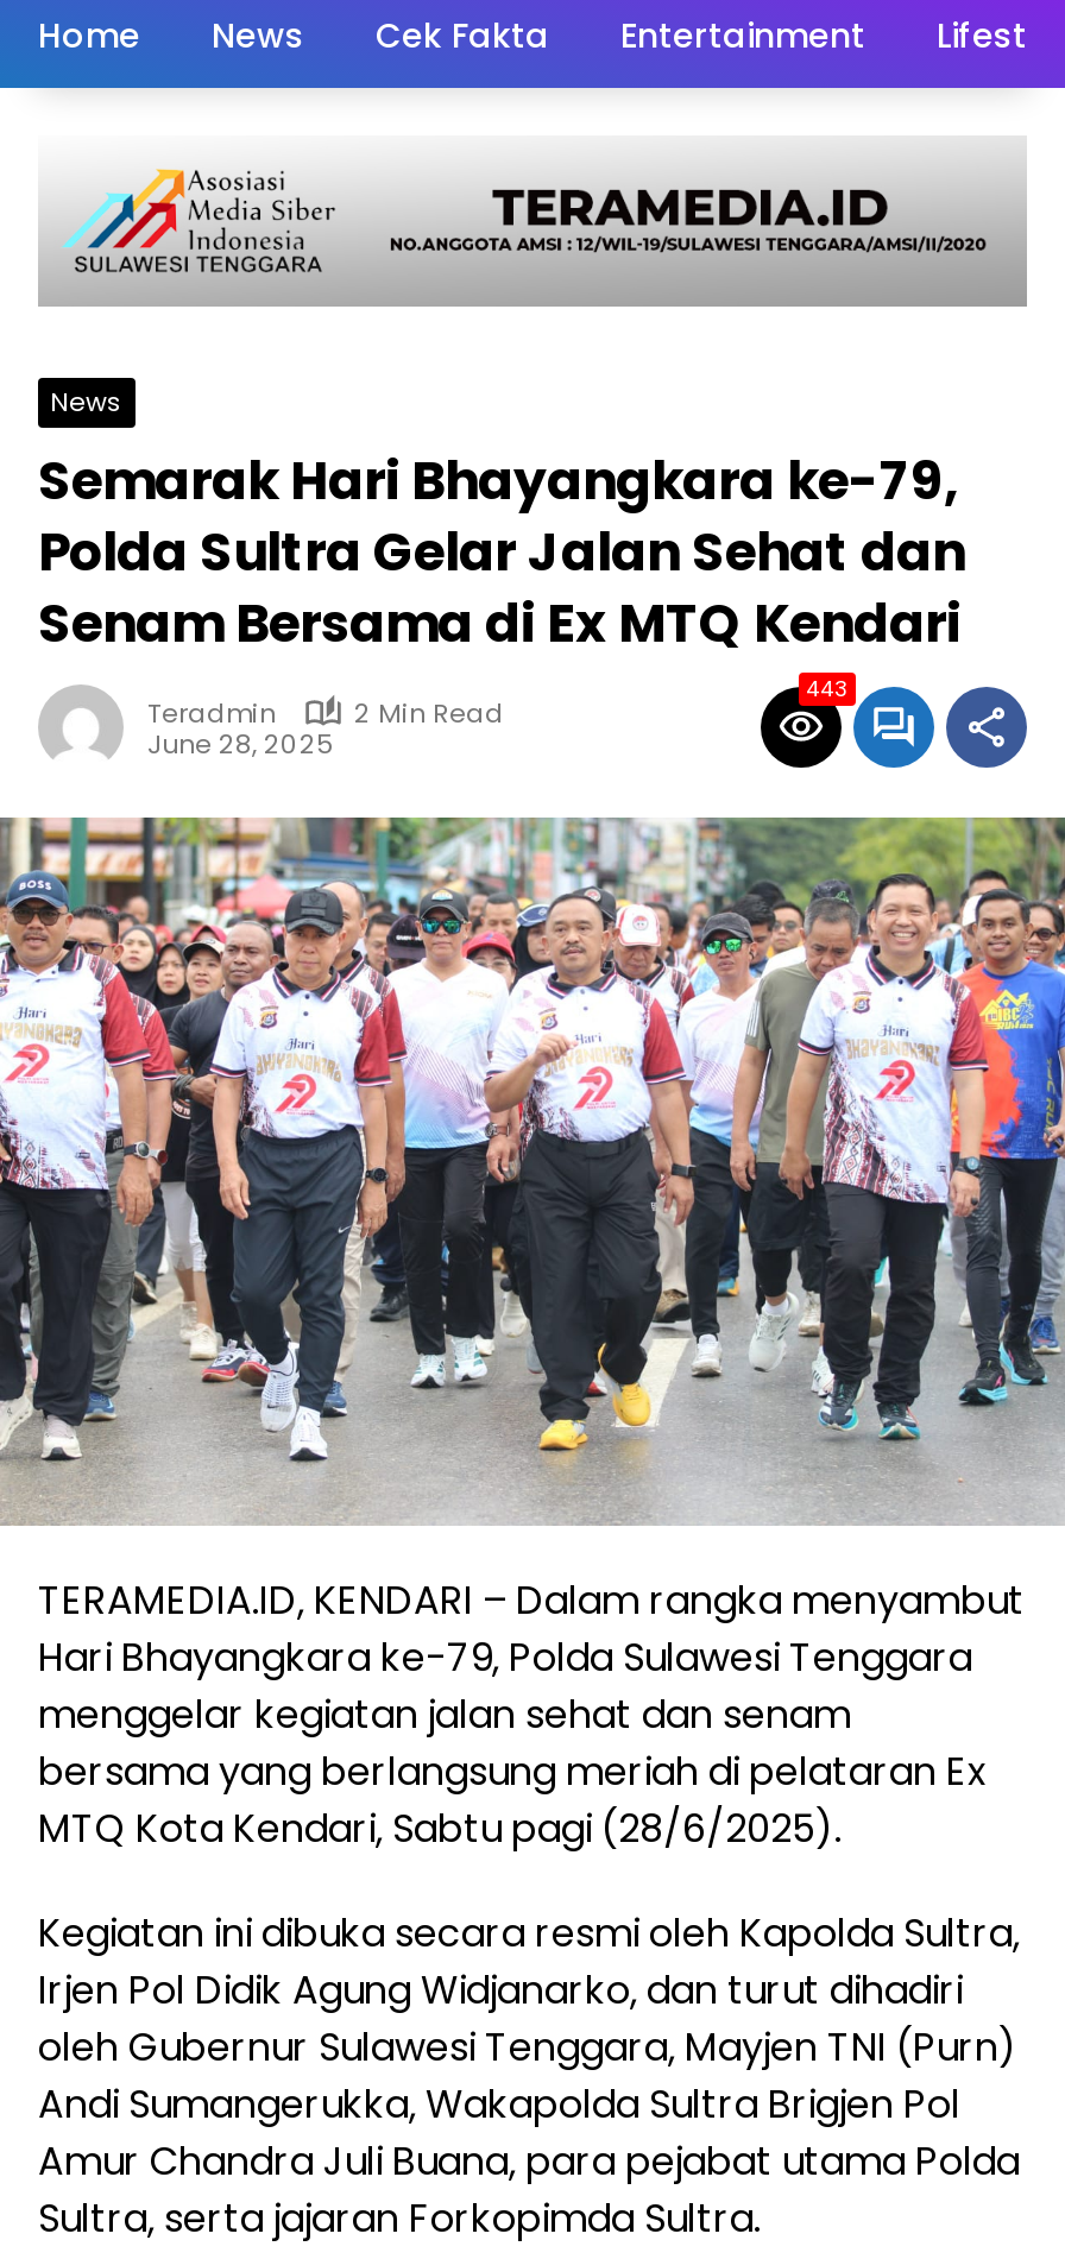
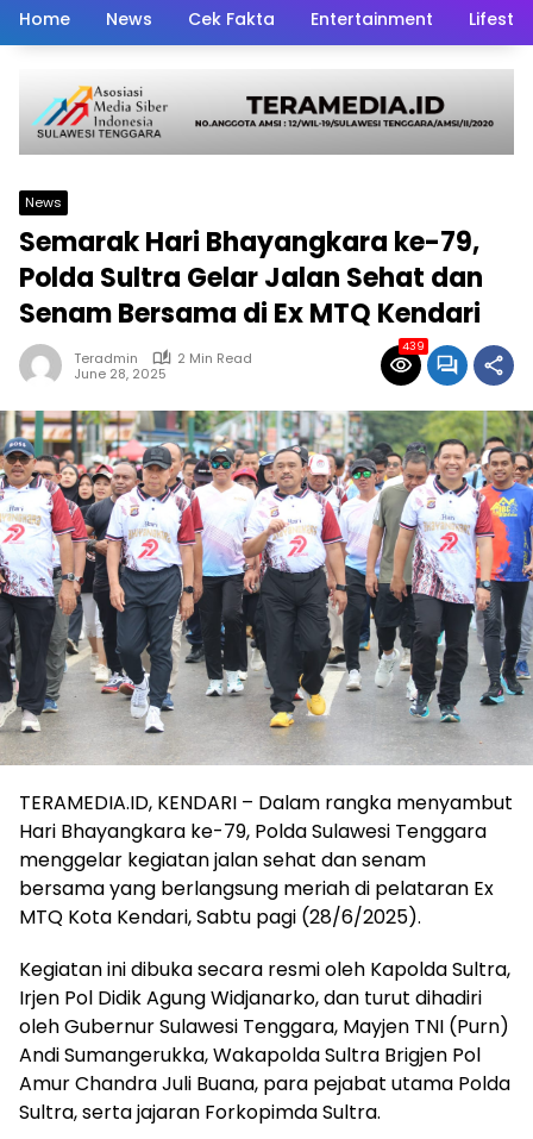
- 443
+ 439
